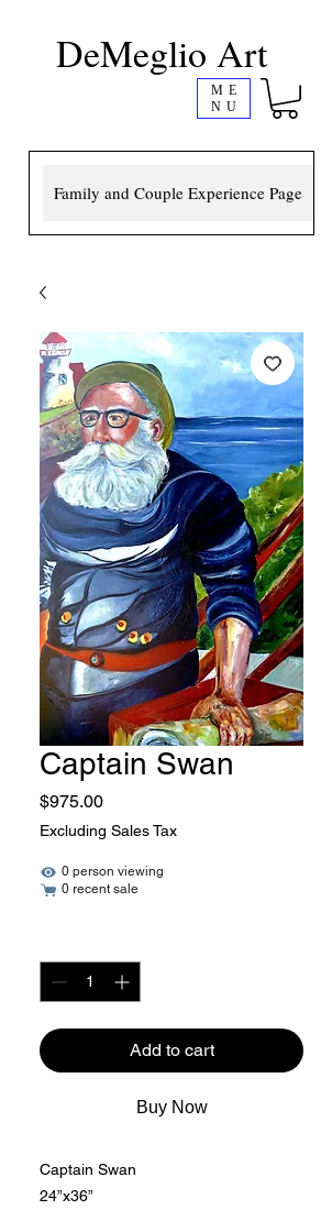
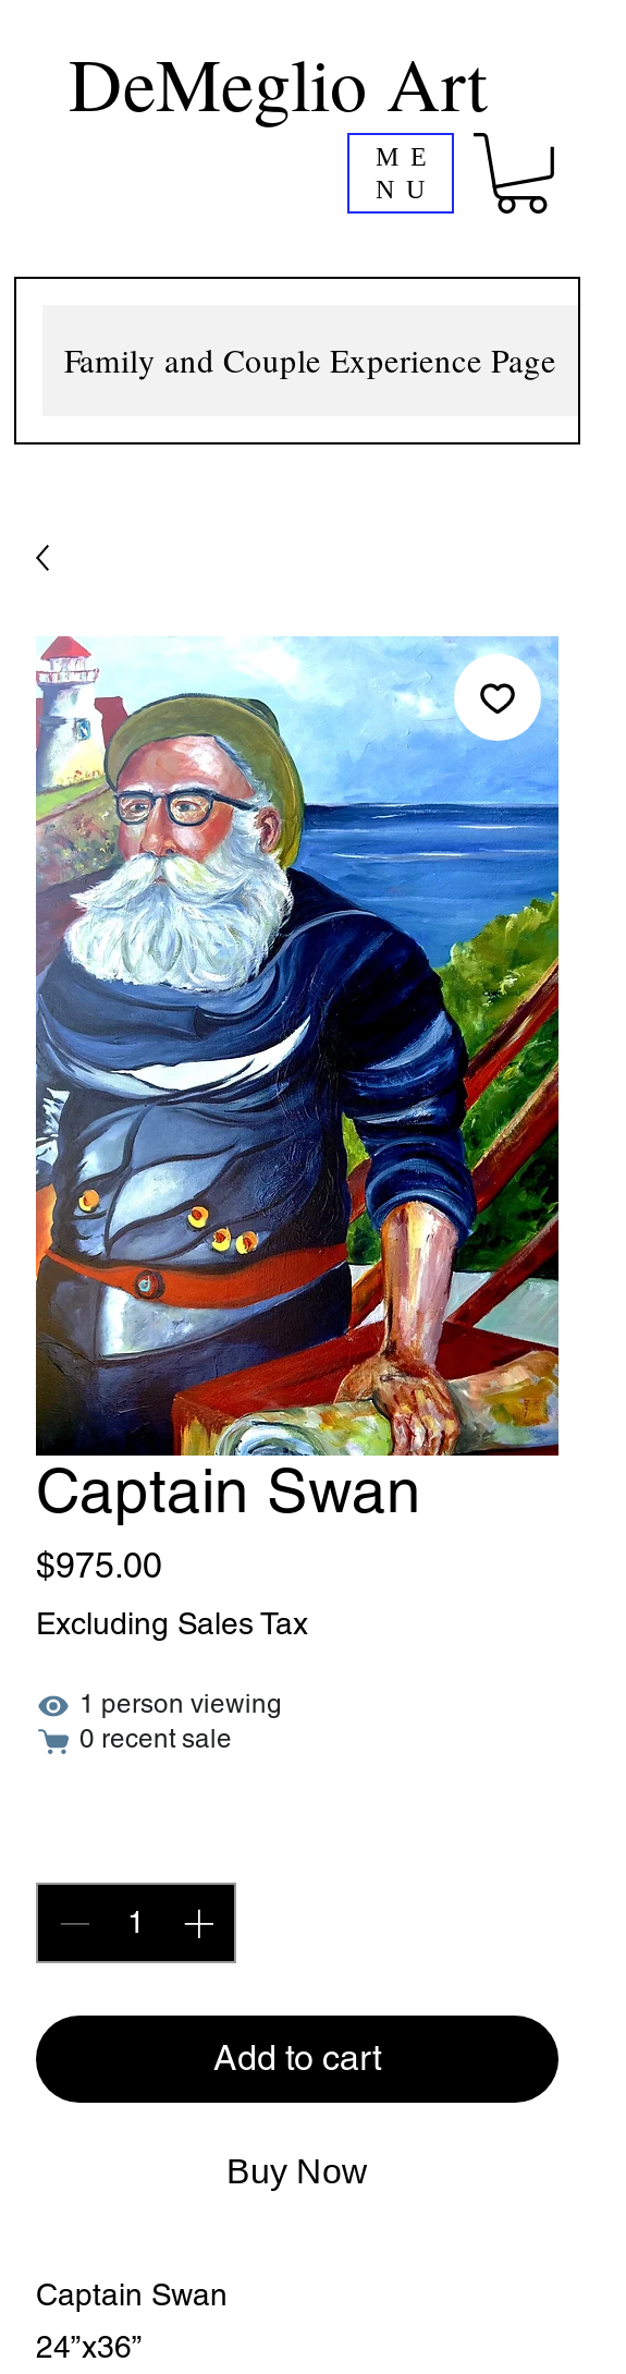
- 0 person viewing
+ 1 person viewing
